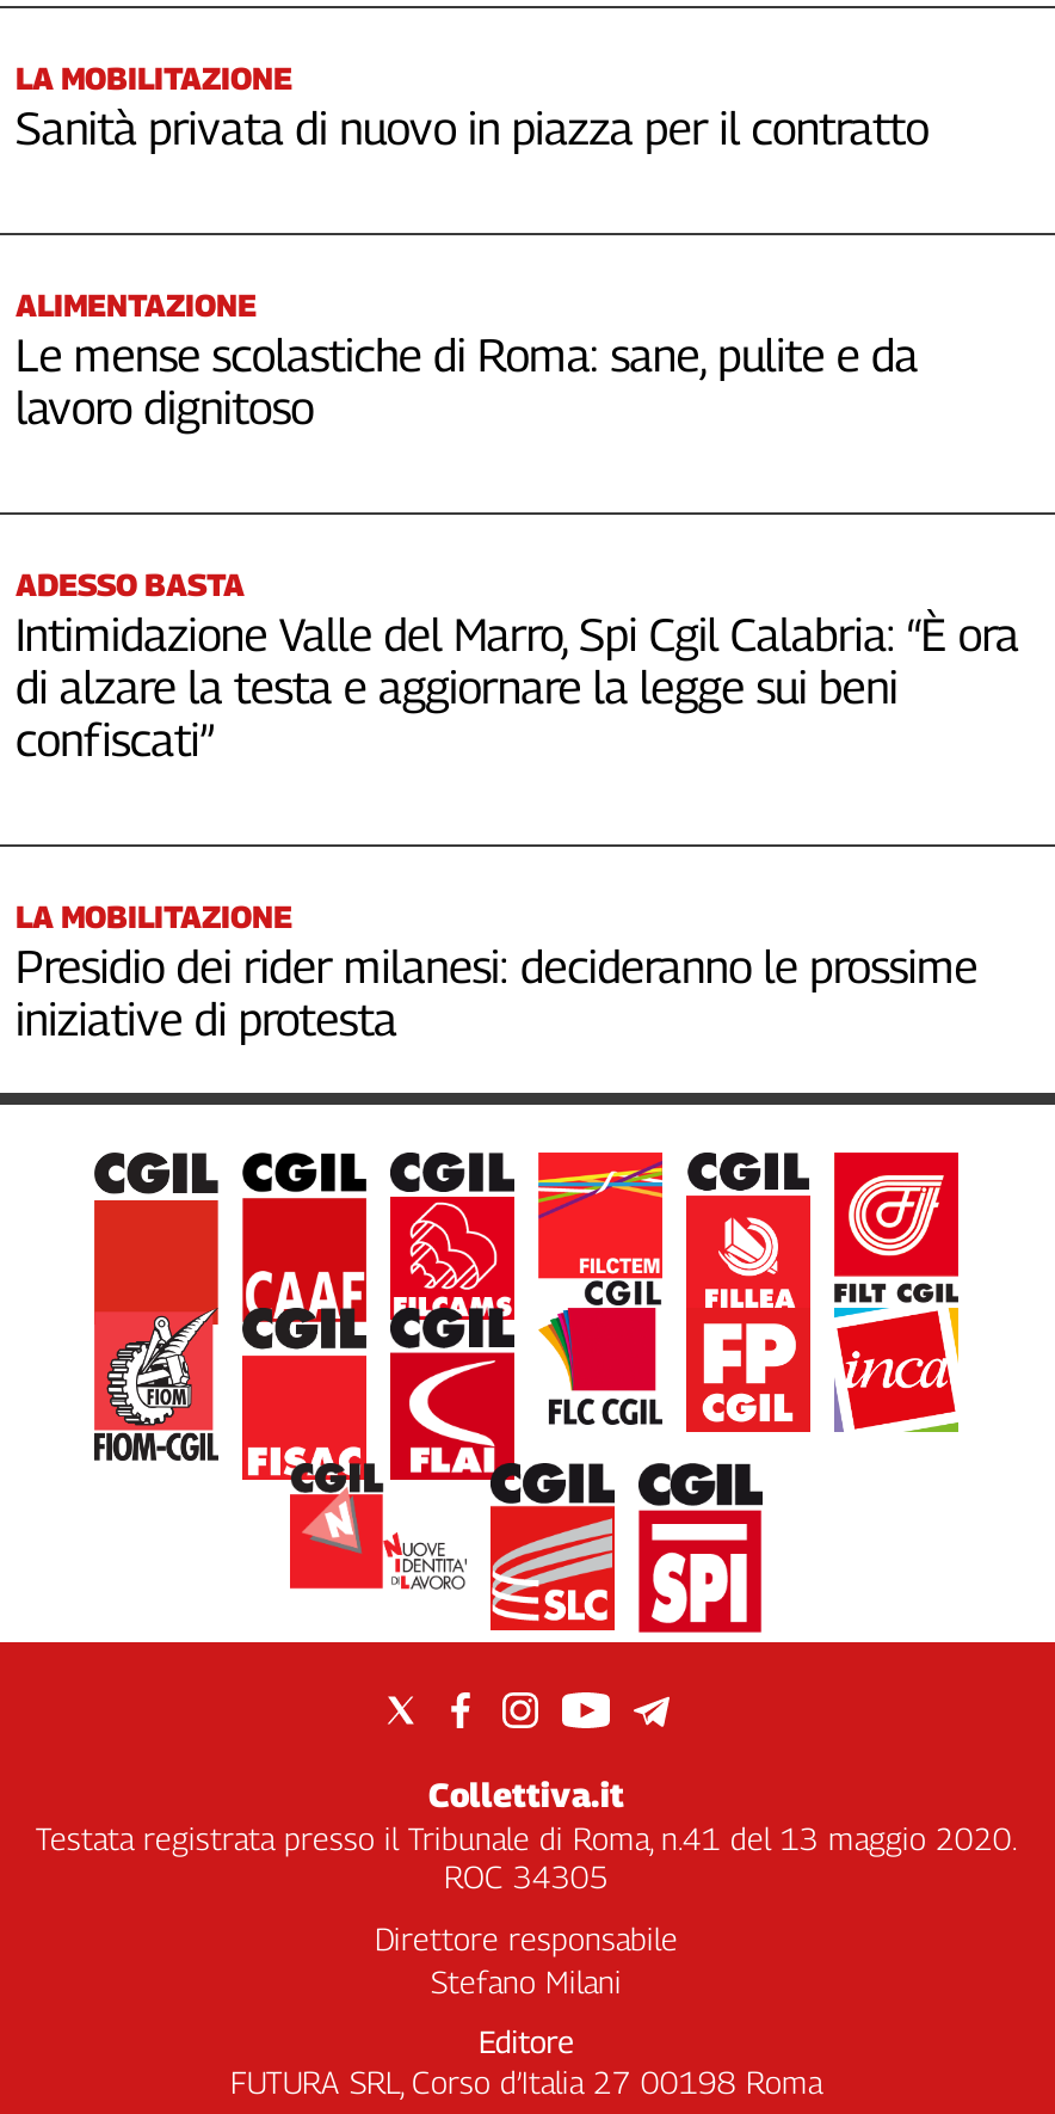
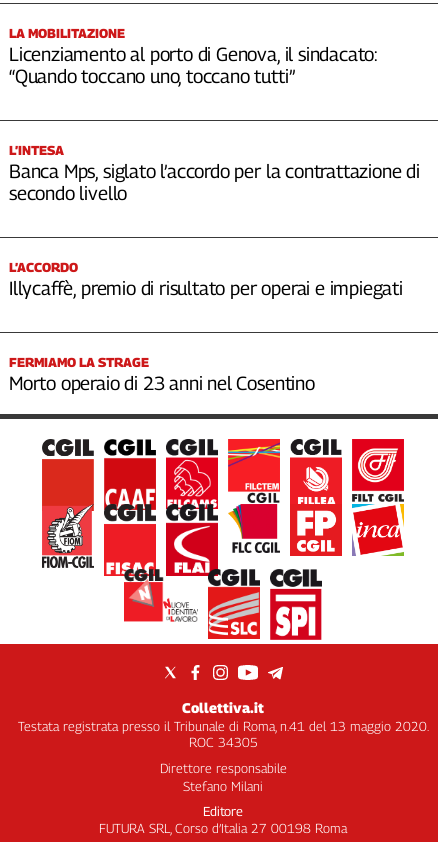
- Sanità privata di nuovo in piazza per il contratto
+ Licenziamento al porto di Genova, il sindacato:
+ “Quando toccano uno, toccano tutti”

- ALIMENTAZIONE
- Le mense scolastiche di Roma: sane, pulite e da
- lavoro dignitoso
+ L’INTESA
+ Banca Mps, siglato l’accordo per la contrattazione di
+ secondo livello

- ADESSO BASTA
- Intimidazione Valle del Marro, Spi Cgil Calabria: “È ora
- di alzare la testa e aggiornare la legge sui beni
- confiscati”
+ L’ACCORDO
+ Illycaffè, premio di risultato per operai e impiegati

- LA MOBILITAZIONE
- Presidio dei rider milanesi: decideranno le prossime
- iniziative di protesta
+ FERMIAMO LA STRAGE
+ Morto operaio di 23 anni nel Cosentino
